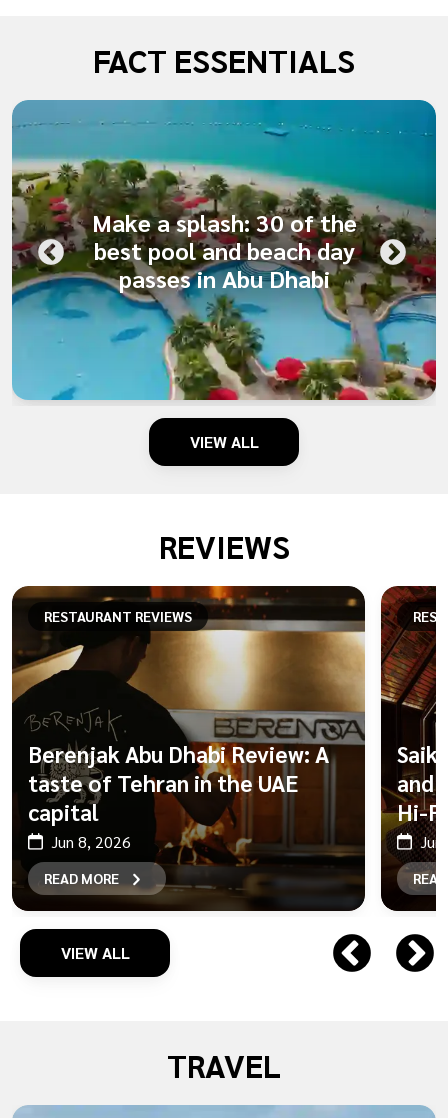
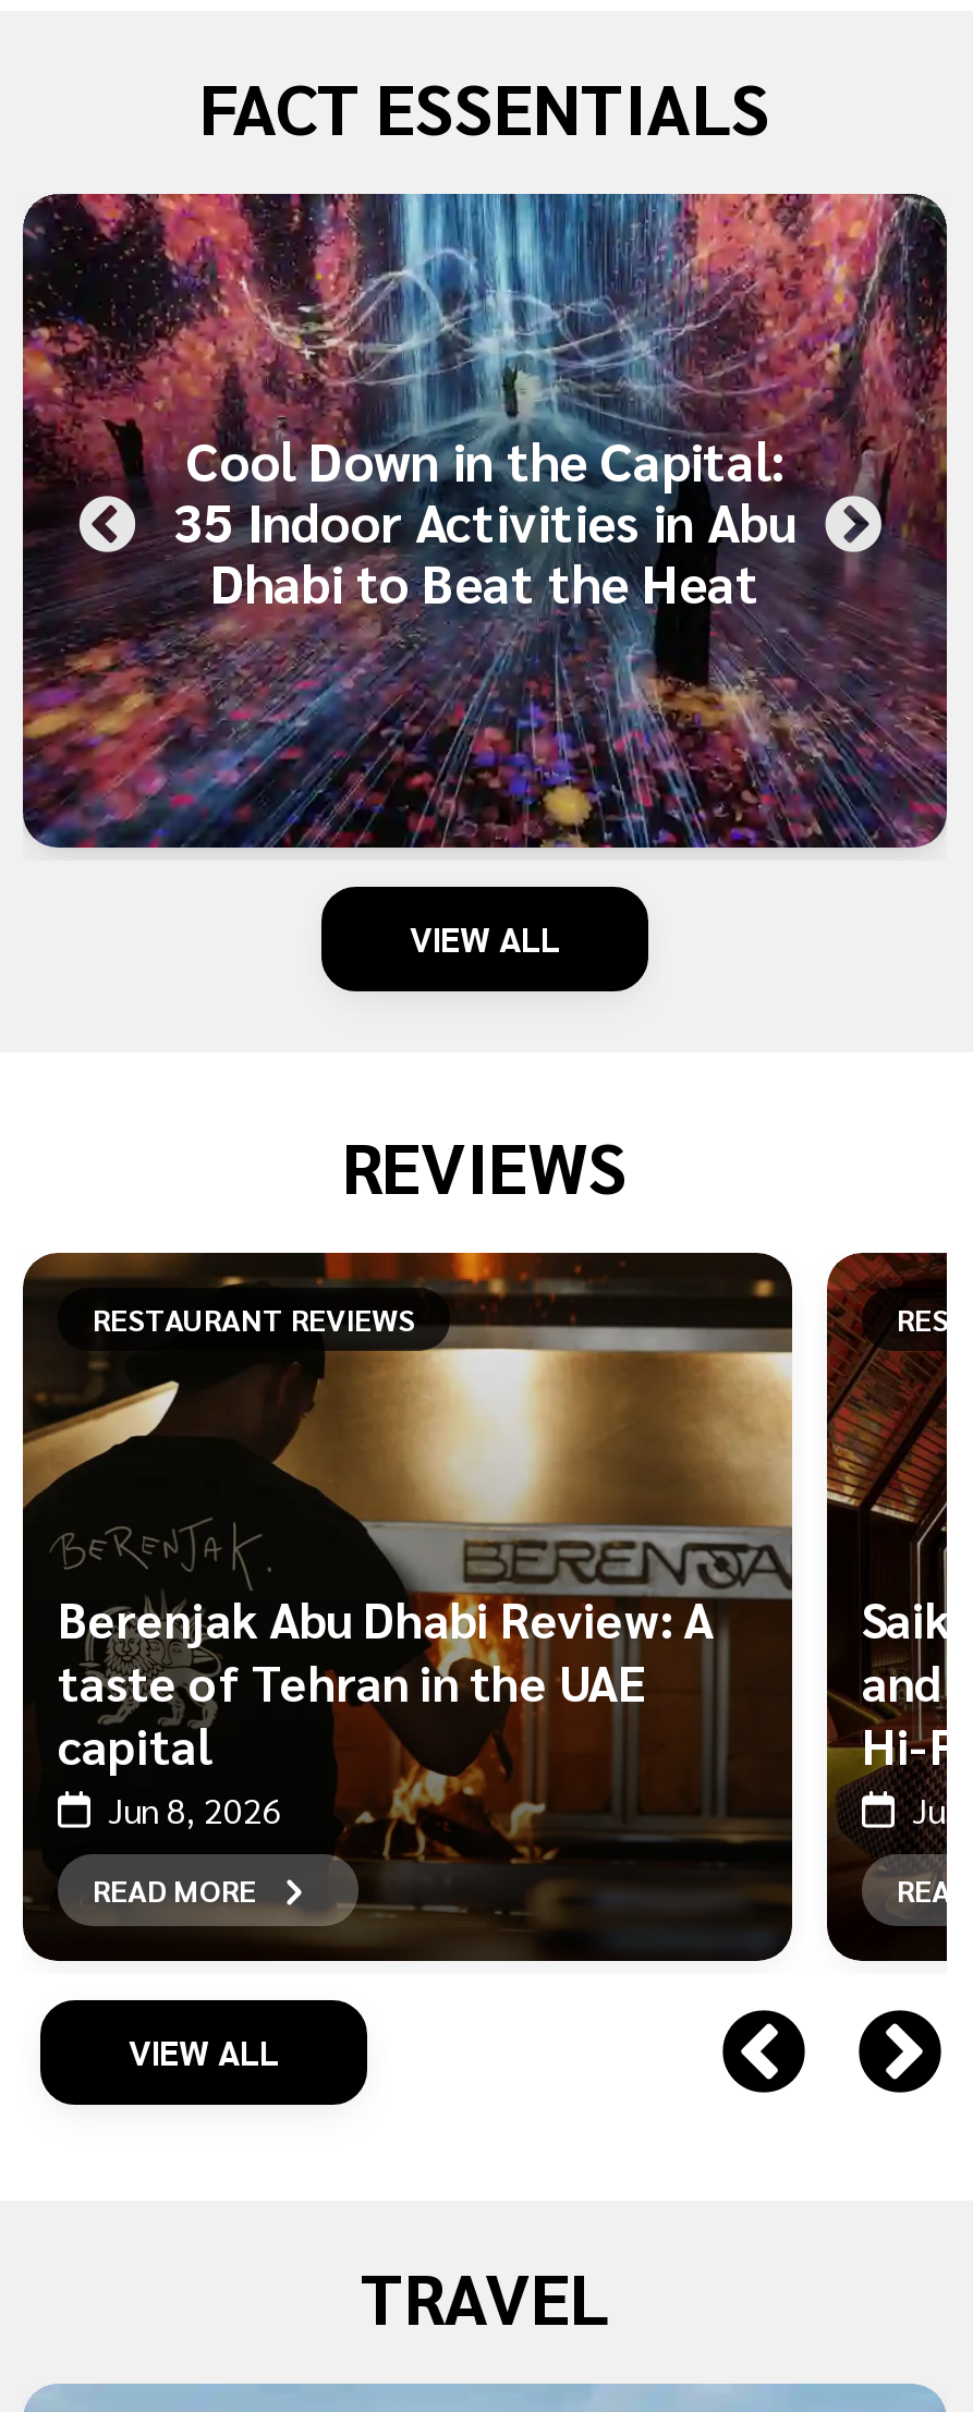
- [image]
- Make a splash: 30 of the
- best pool and beach day
- passes in Abu Dhabi
+ [image]
+ Cool Down in the Capital:
+ 35 Indoor Activities in Abu
+ Dhabi to Beat the Heat
